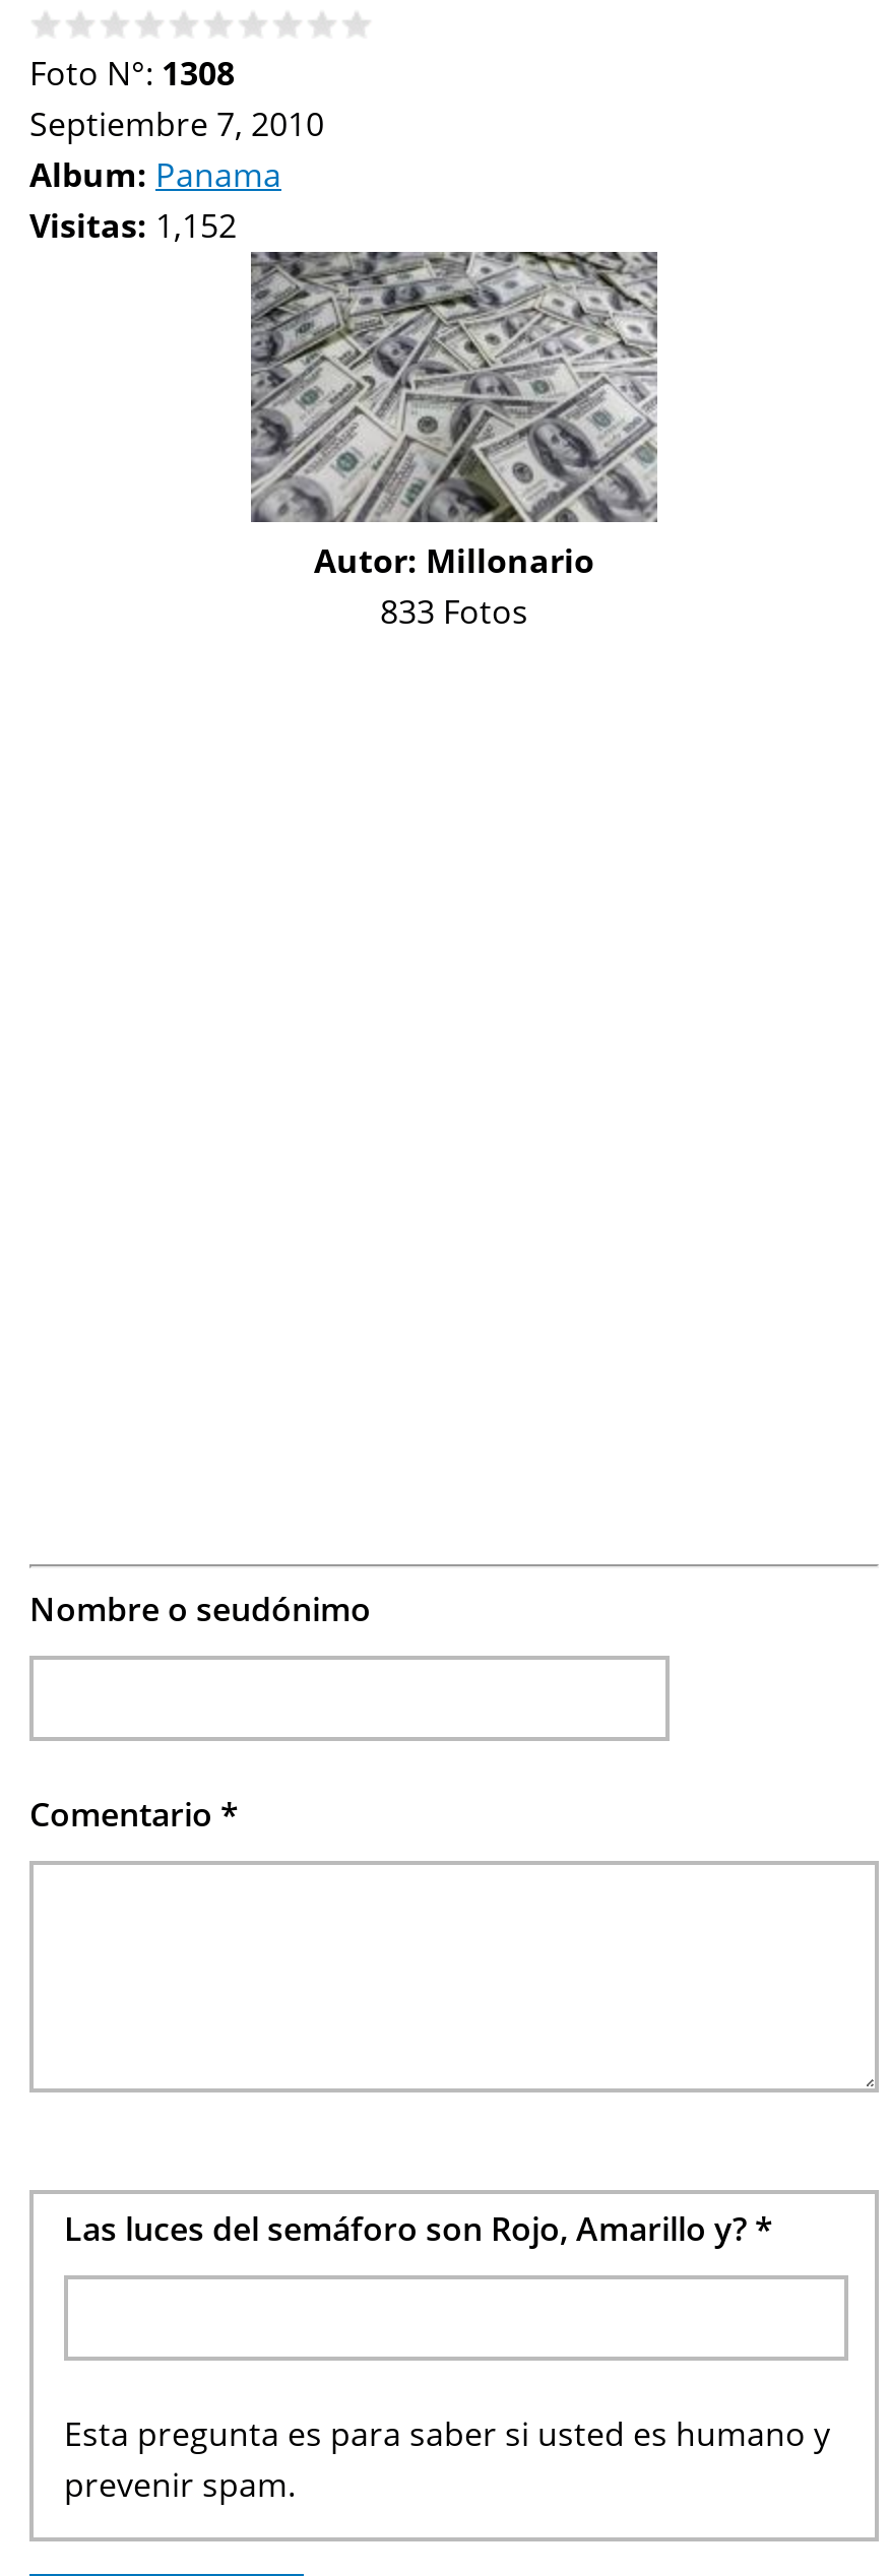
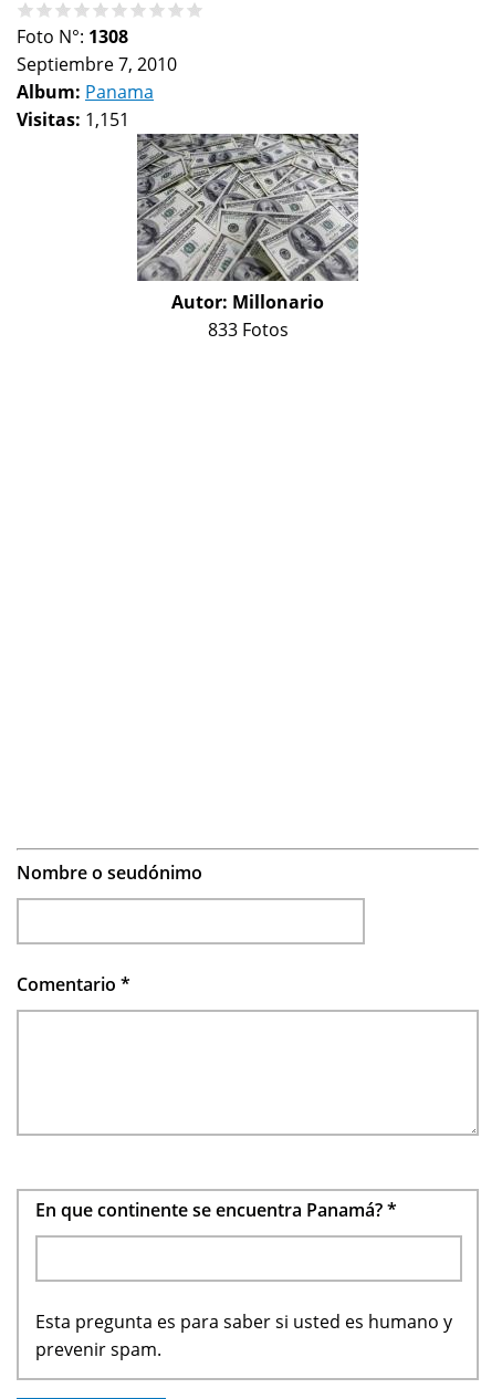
- Visitas: 1,152
+ Visitas: 1,151

- Las luces del semáforo son Rojo, Amarillo y? *
+ En que continente se encuentra Panamá? *
